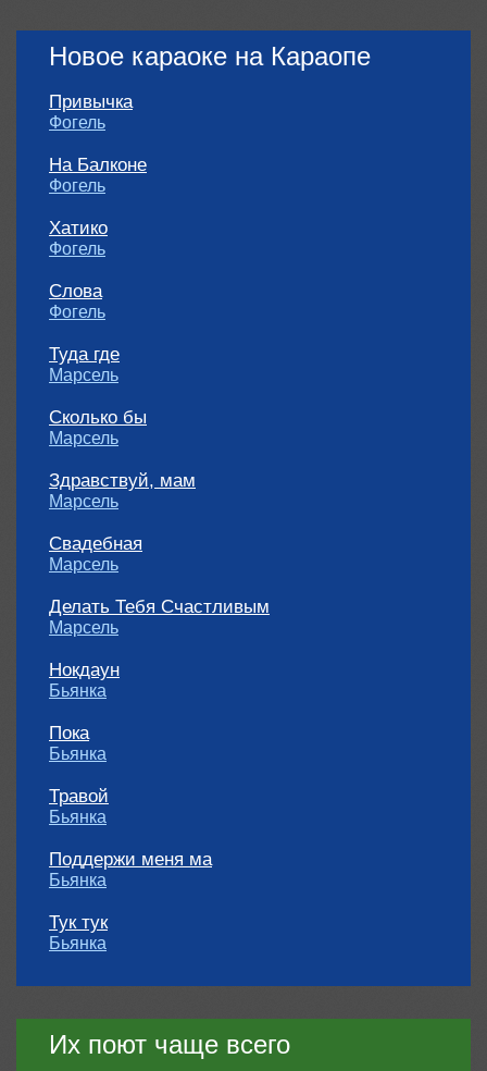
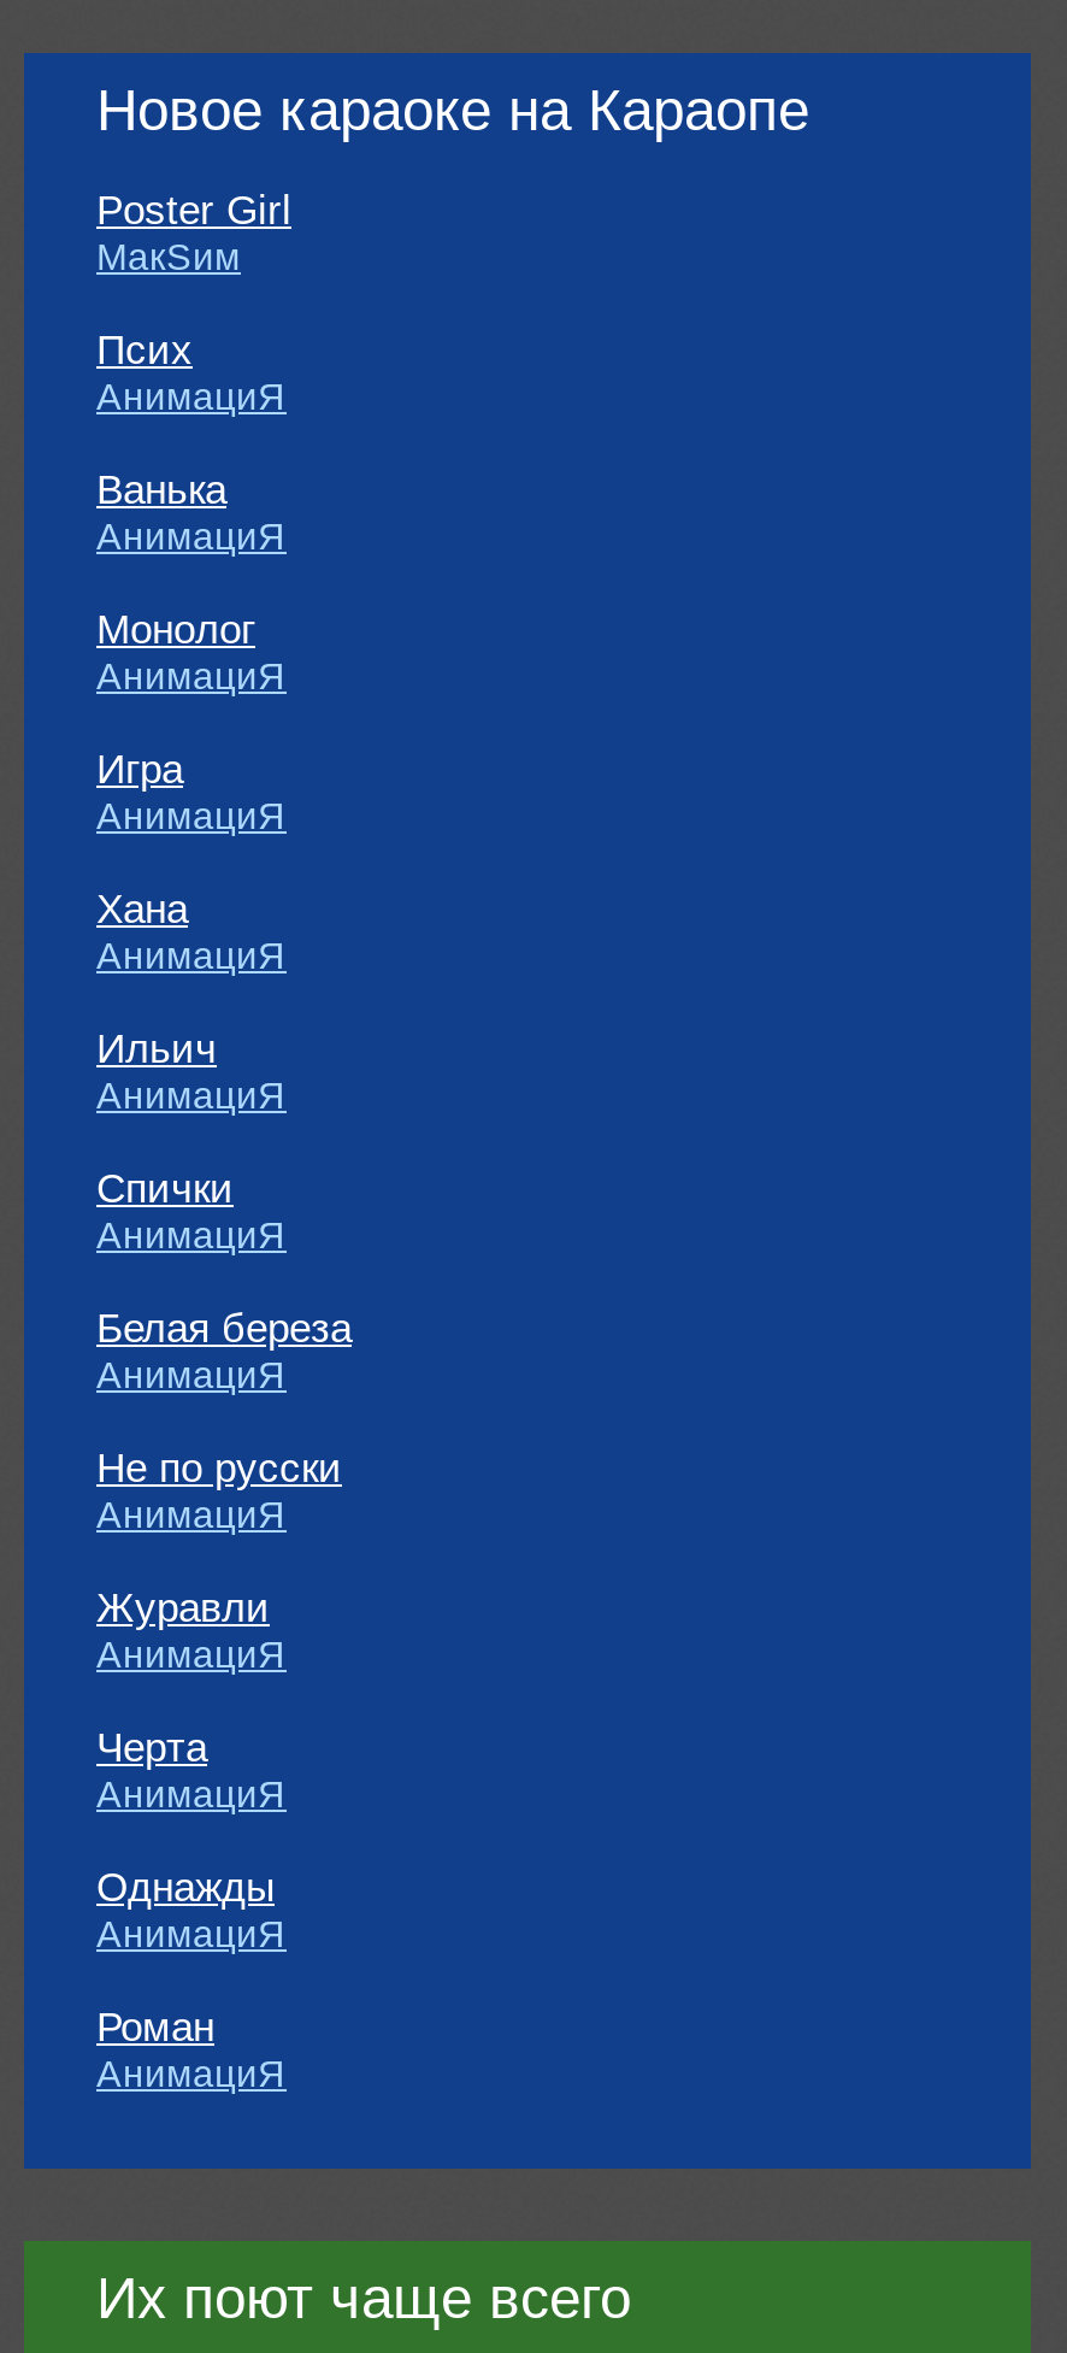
- Привычка
- Фогель
+ Poster Girl
+ МакSим

- На Балконе
- Фогель
+ Псих
+ АнимациЯ

- Хатико
- Фогель
+ Ванька
+ АнимациЯ

- Слова
- Фогель
+ Монолог
+ АнимациЯ

- Туда где
- Марсель
+ Игра
+ АнимациЯ

- Сколько бы
- Марсель
+ Хана
+ АнимациЯ

- Здравствуй, мам
- Марсель
+ Ильич
+ АнимациЯ

- Свадебная
- Марсель
+ Спички
+ АнимациЯ

- Делать Тебя Счастливым
- Марсель
+ Белая береза
+ АнимациЯ

- Нокдаун
- Бьянка
+ Не по русски
+ АнимациЯ

- Пока
- Бьянка
+ Журавли
+ АнимациЯ

- Травой
- Бьянка
+ Черта
+ АнимациЯ

- Поддержи меня ма
- Бьянка
+ Однажды
+ АнимациЯ

- Тук тук
- Бьянка
+ Роман
+ АнимациЯ
